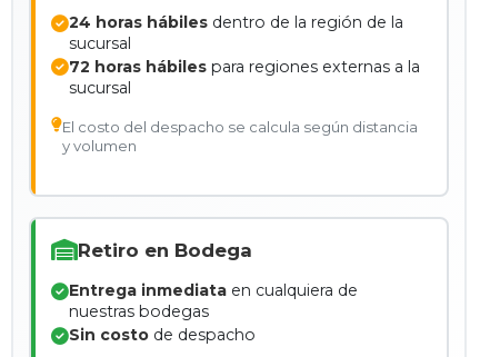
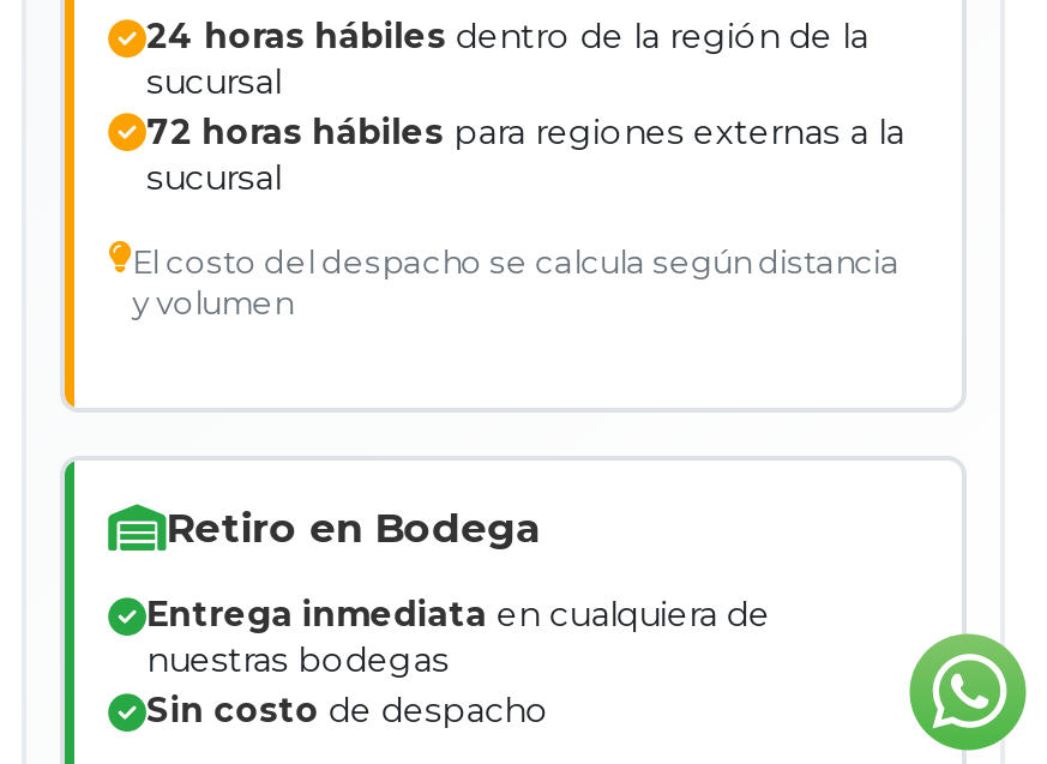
+ [image]
